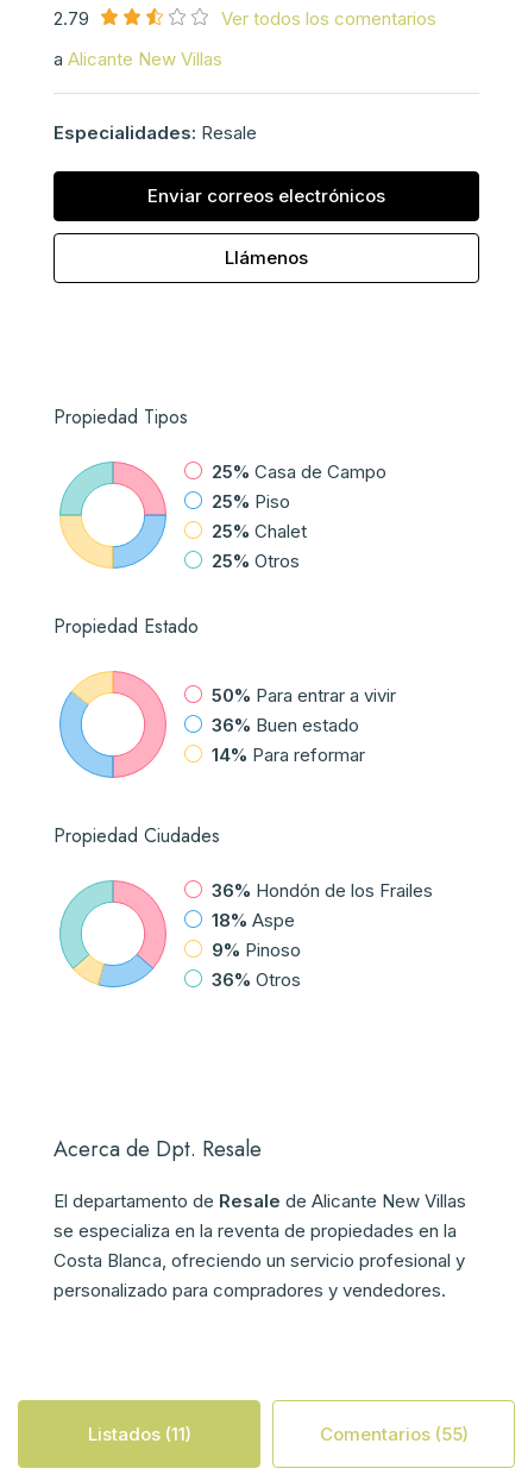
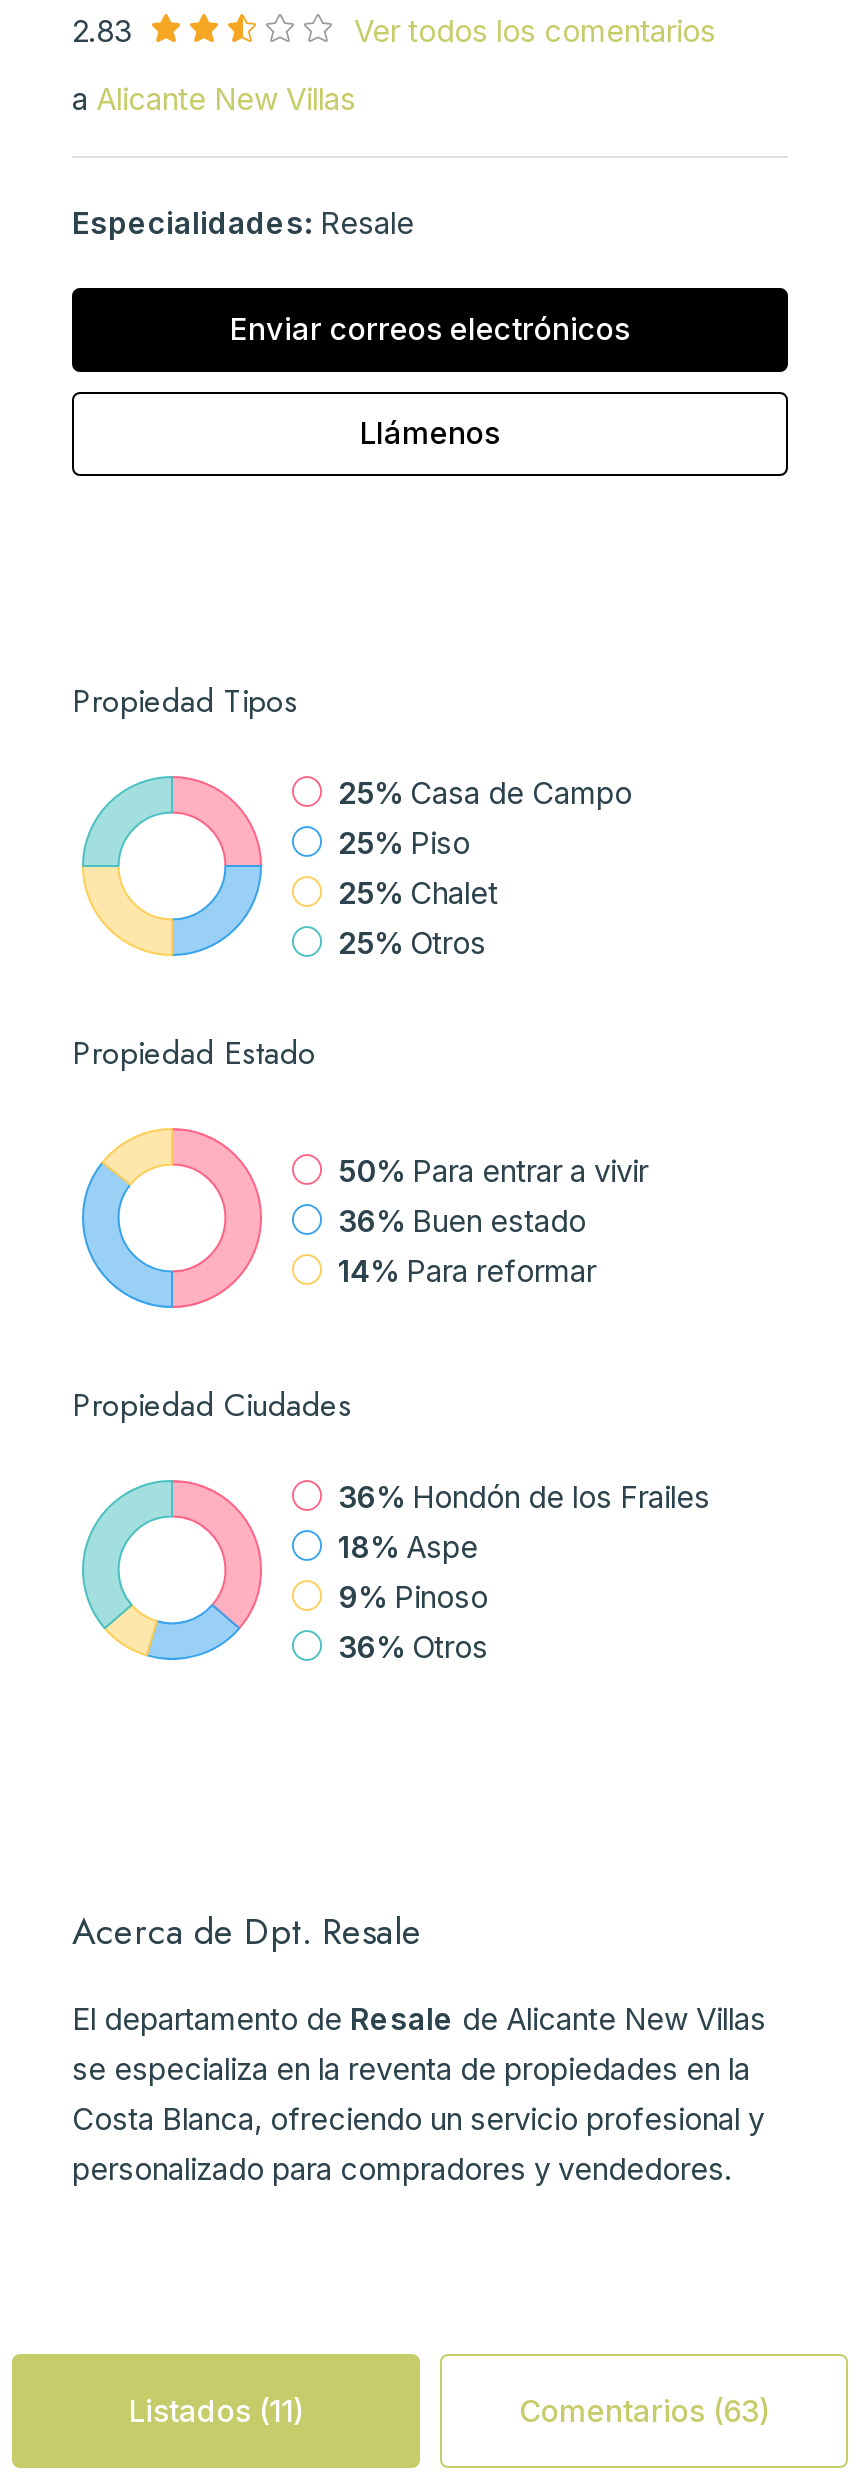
- 2.79
+ 2.83

- Comentarios (55)
+ Comentarios (63)
